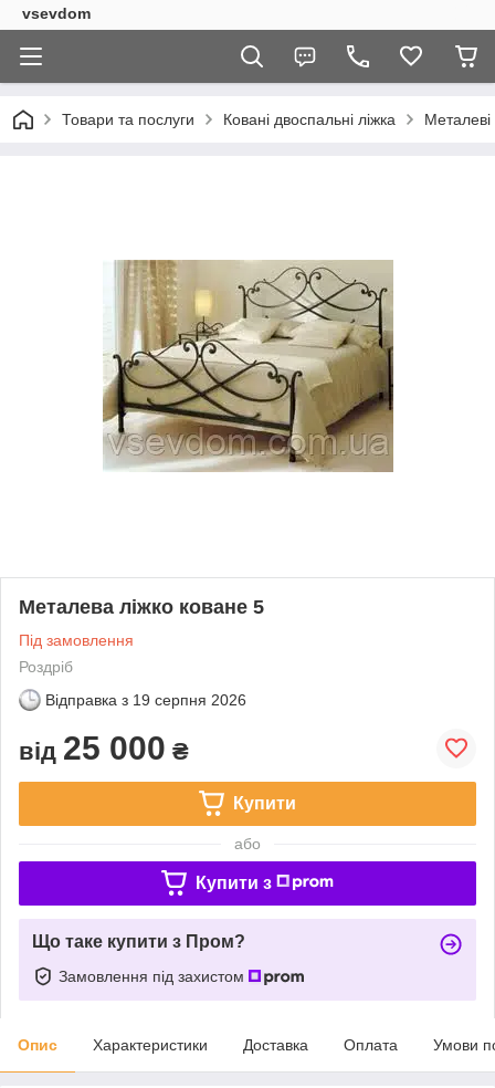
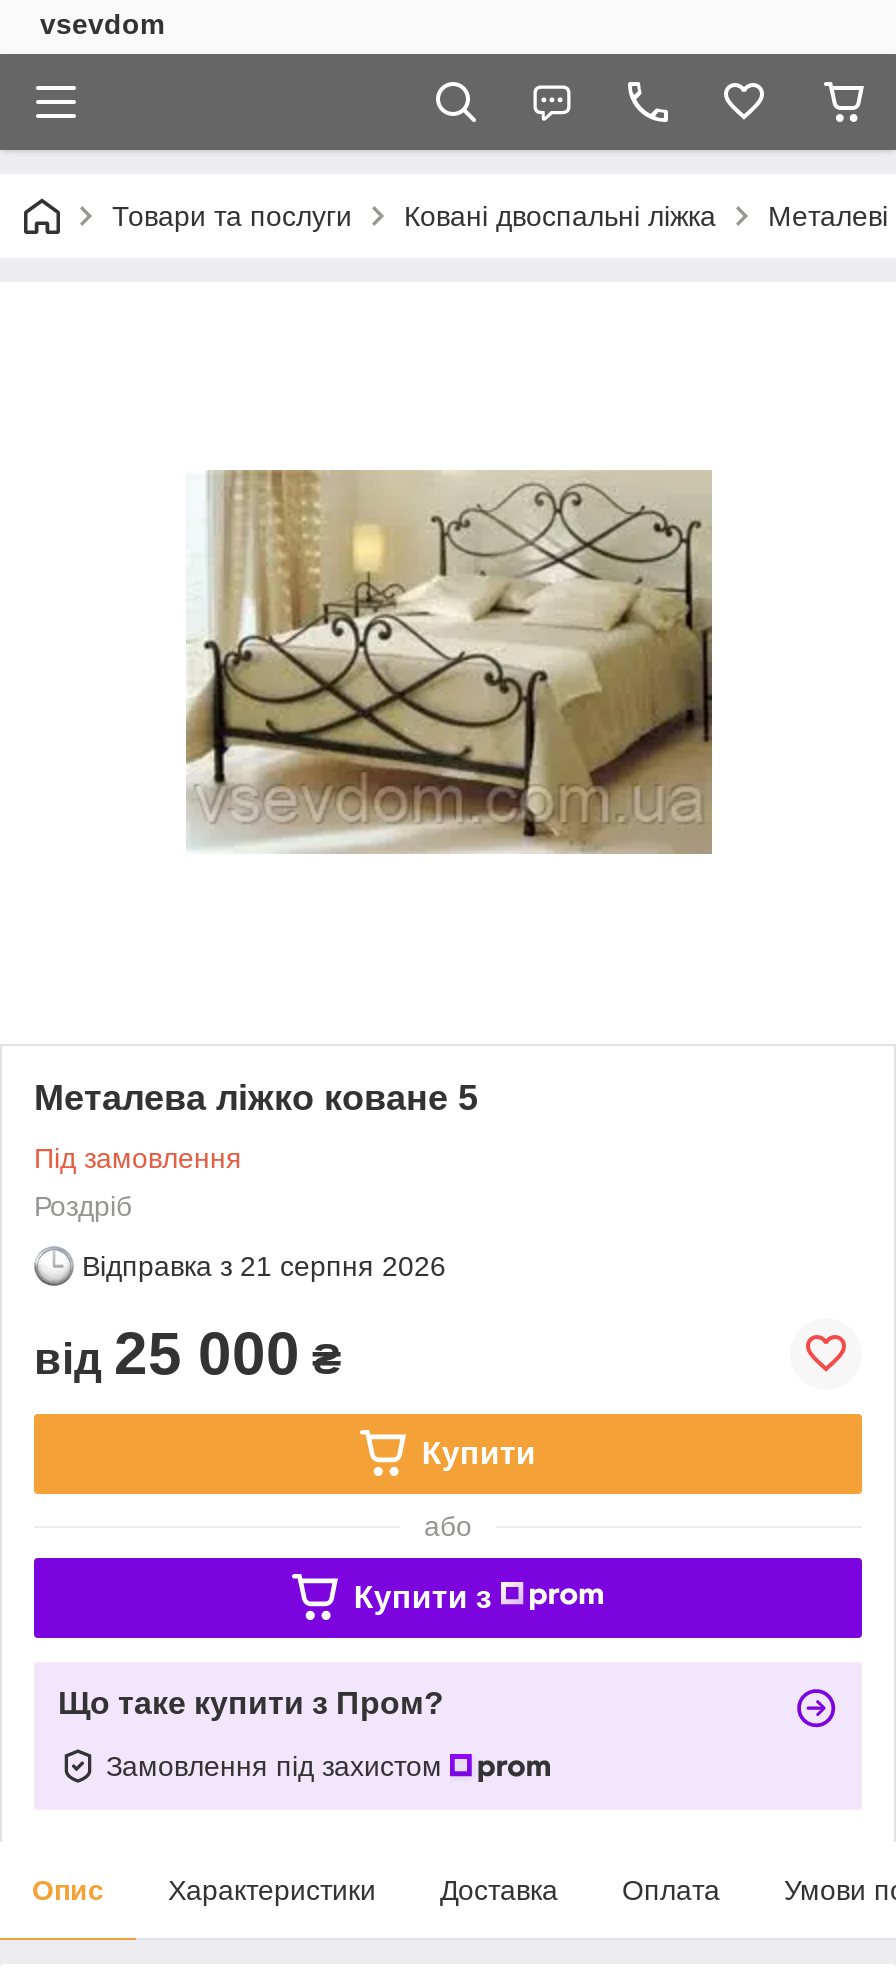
- Відправка з 19 серпня 2026
+ Відправка з 21 серпня 2026
